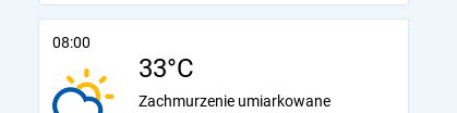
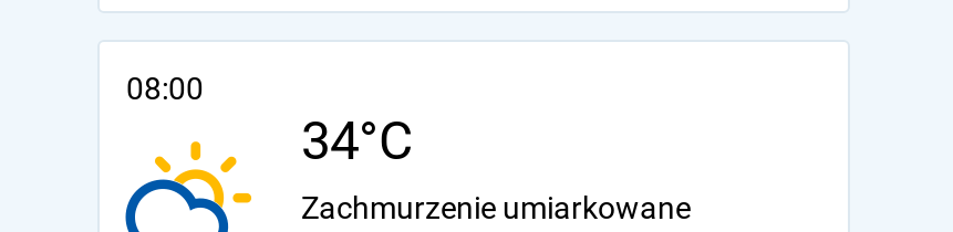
- 33°C
+ 34°C
